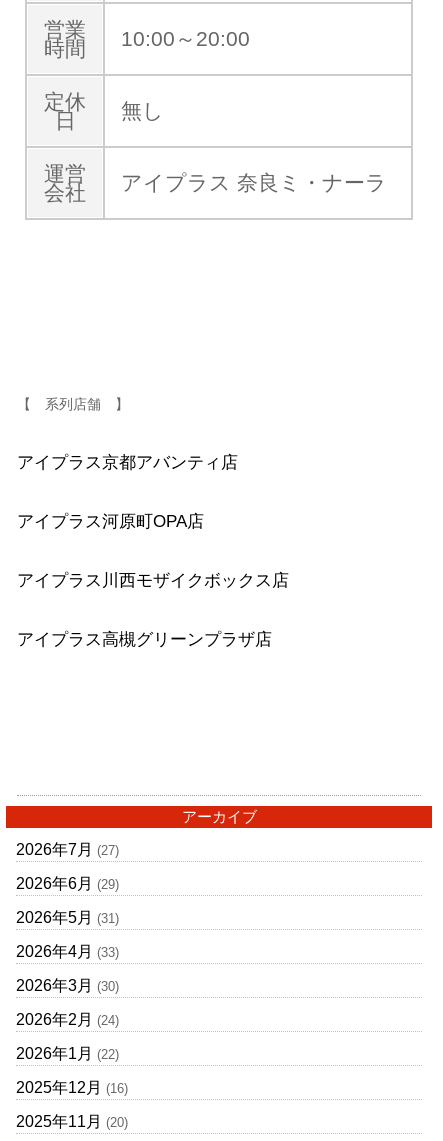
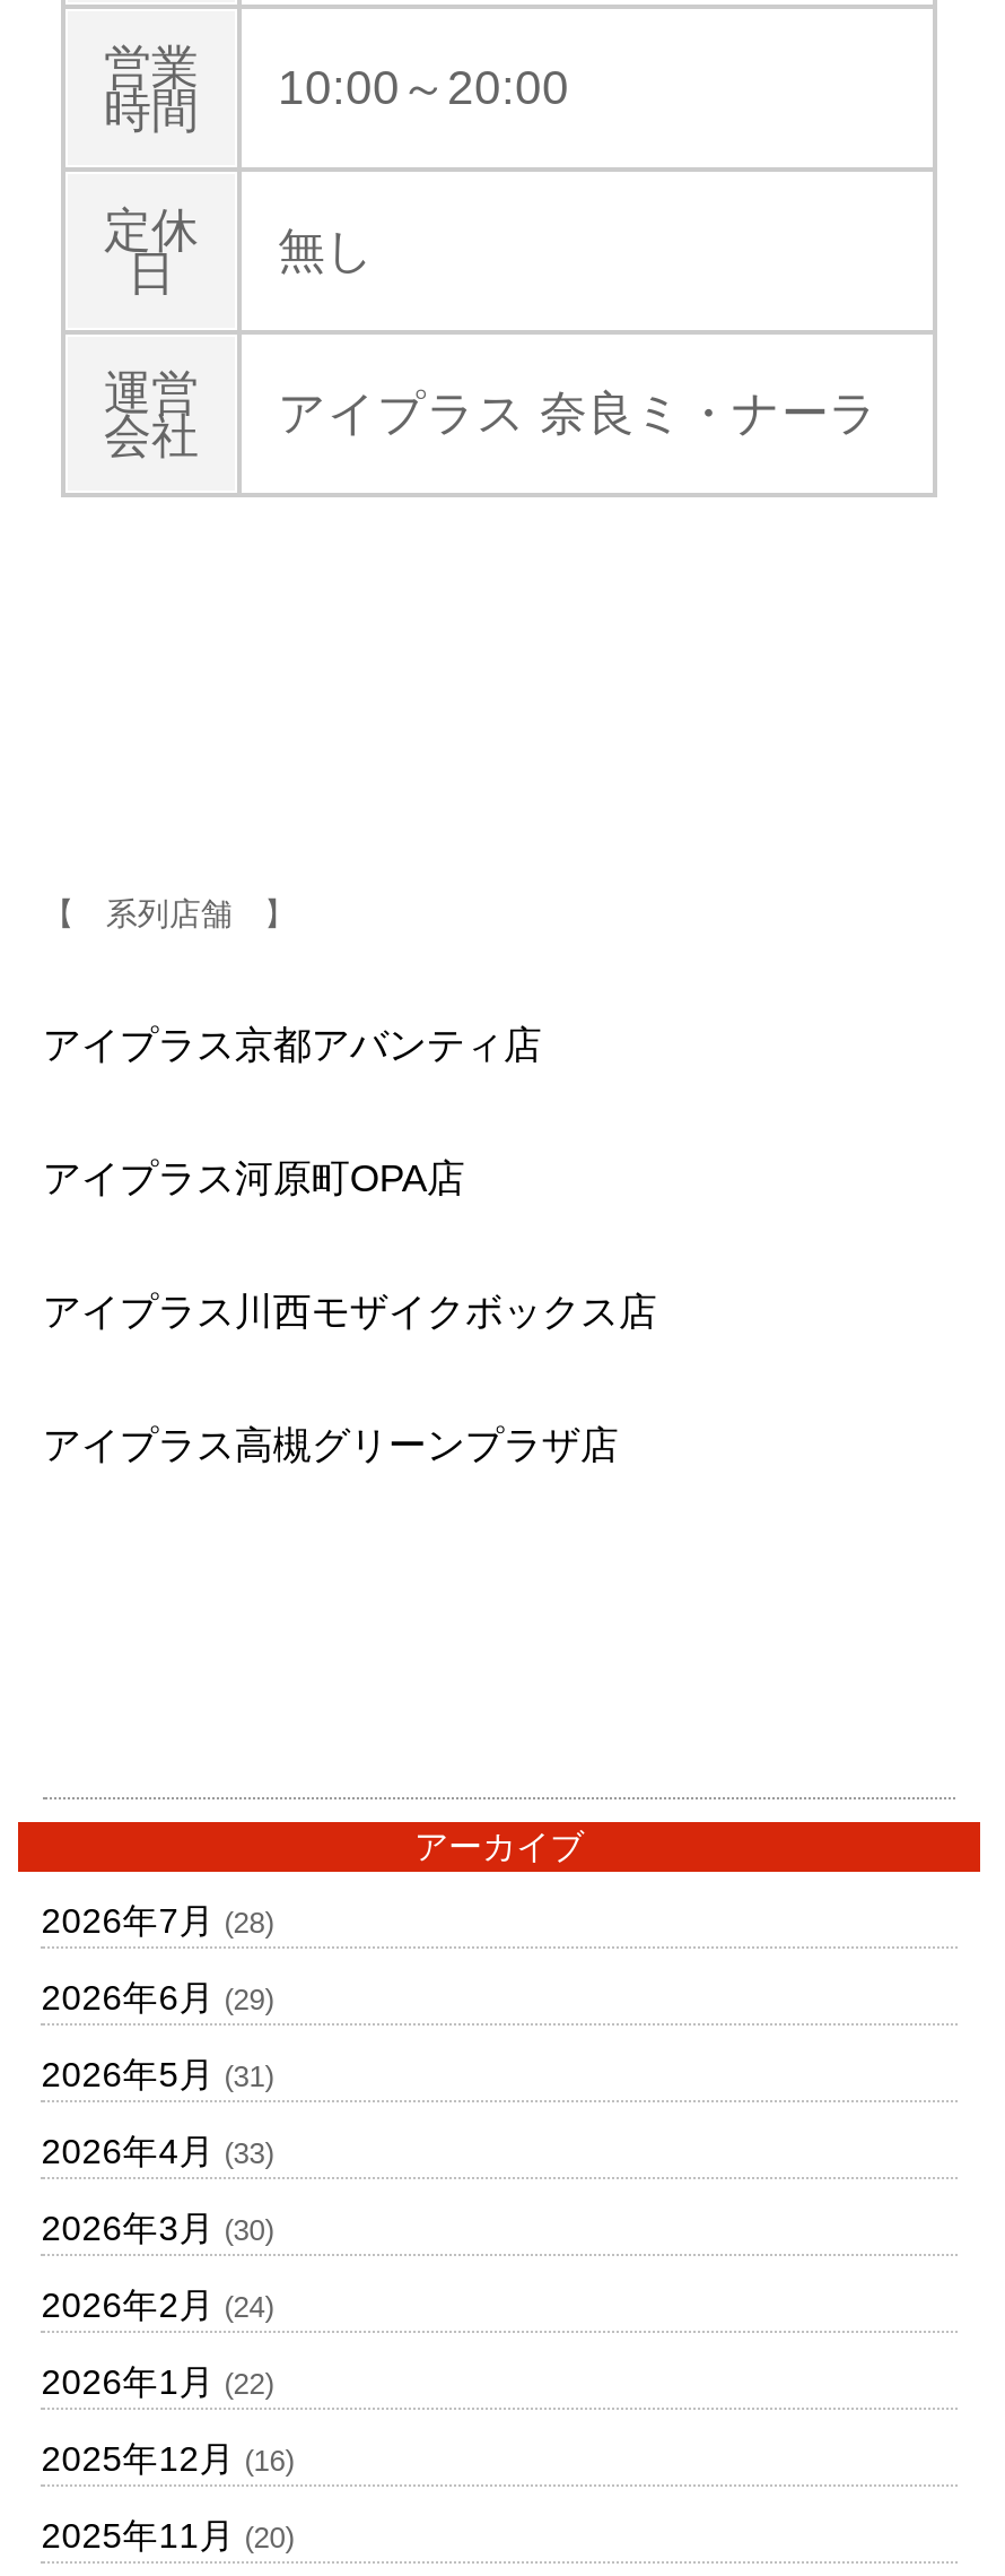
- 2026年7月(27)
+ 2026年7月(28)
